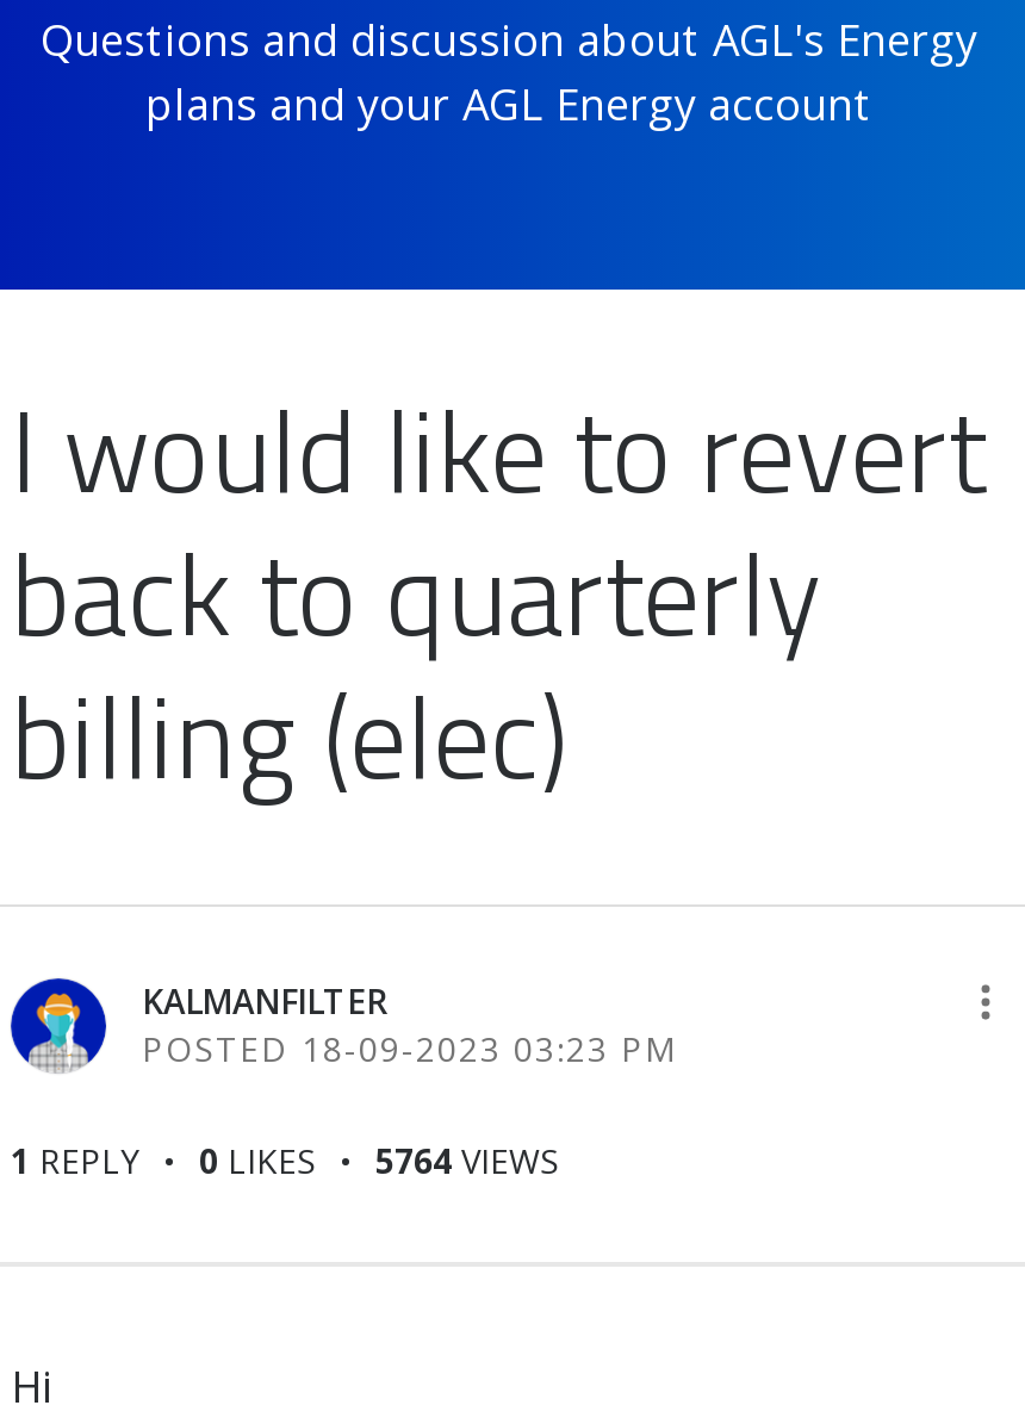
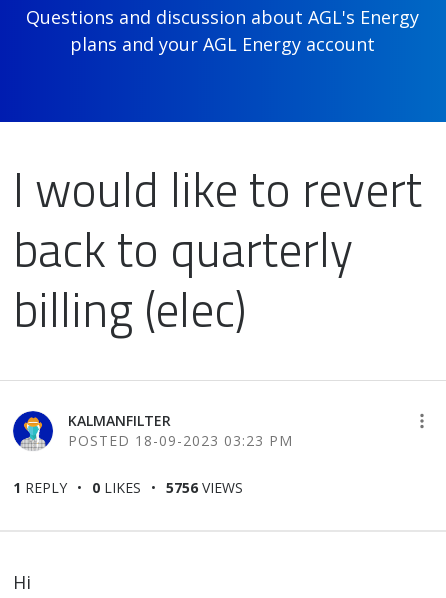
- 1 REPLY 0 LIKES 5764 VIEWS
+ 1 REPLY 0 LIKES 5756 VIEWS
